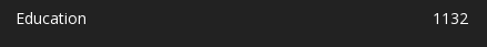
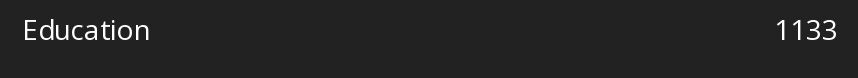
- 1132
+ 1133
